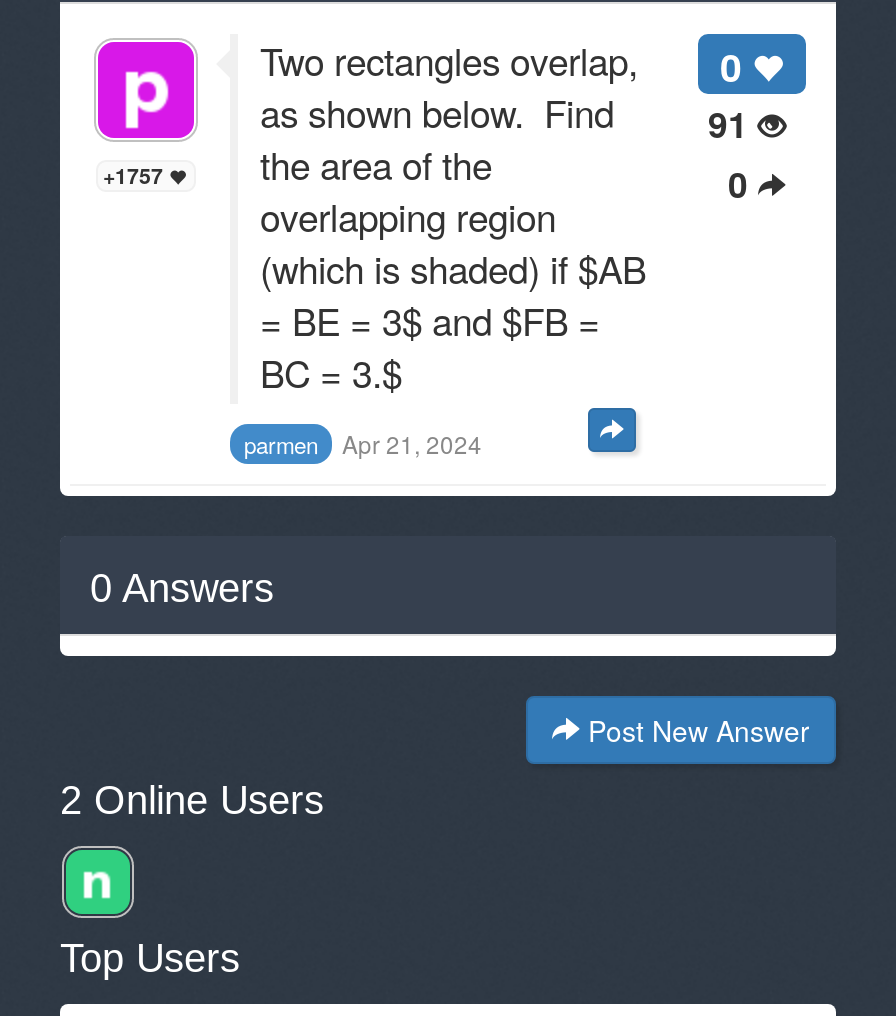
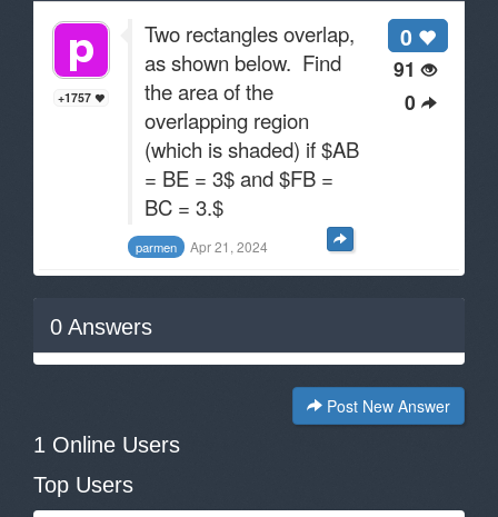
- 2 Online Users
+ 1 Online Users
